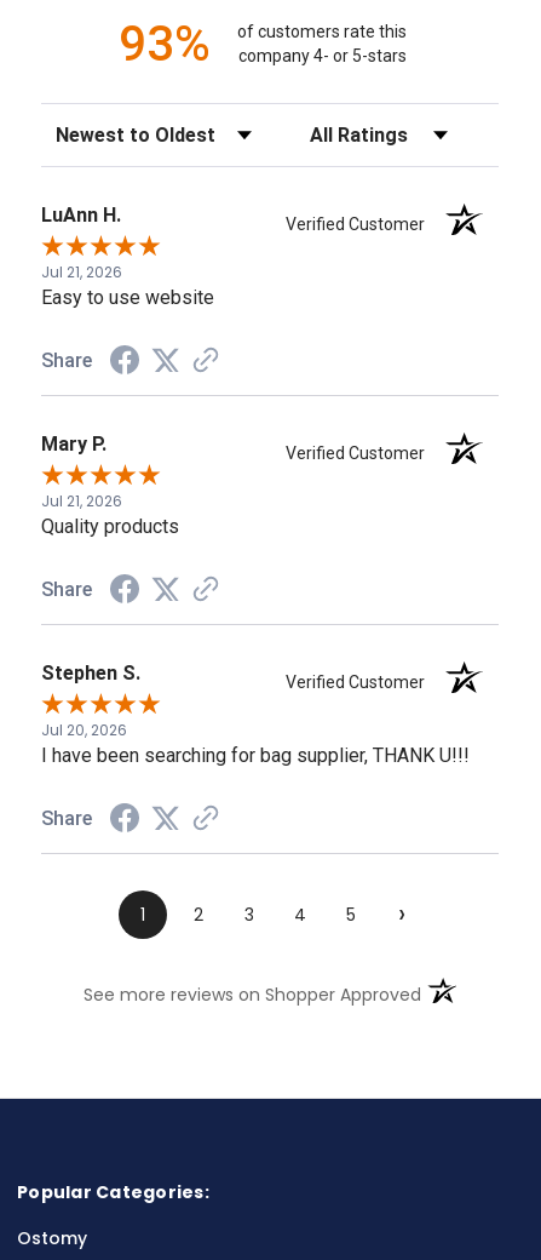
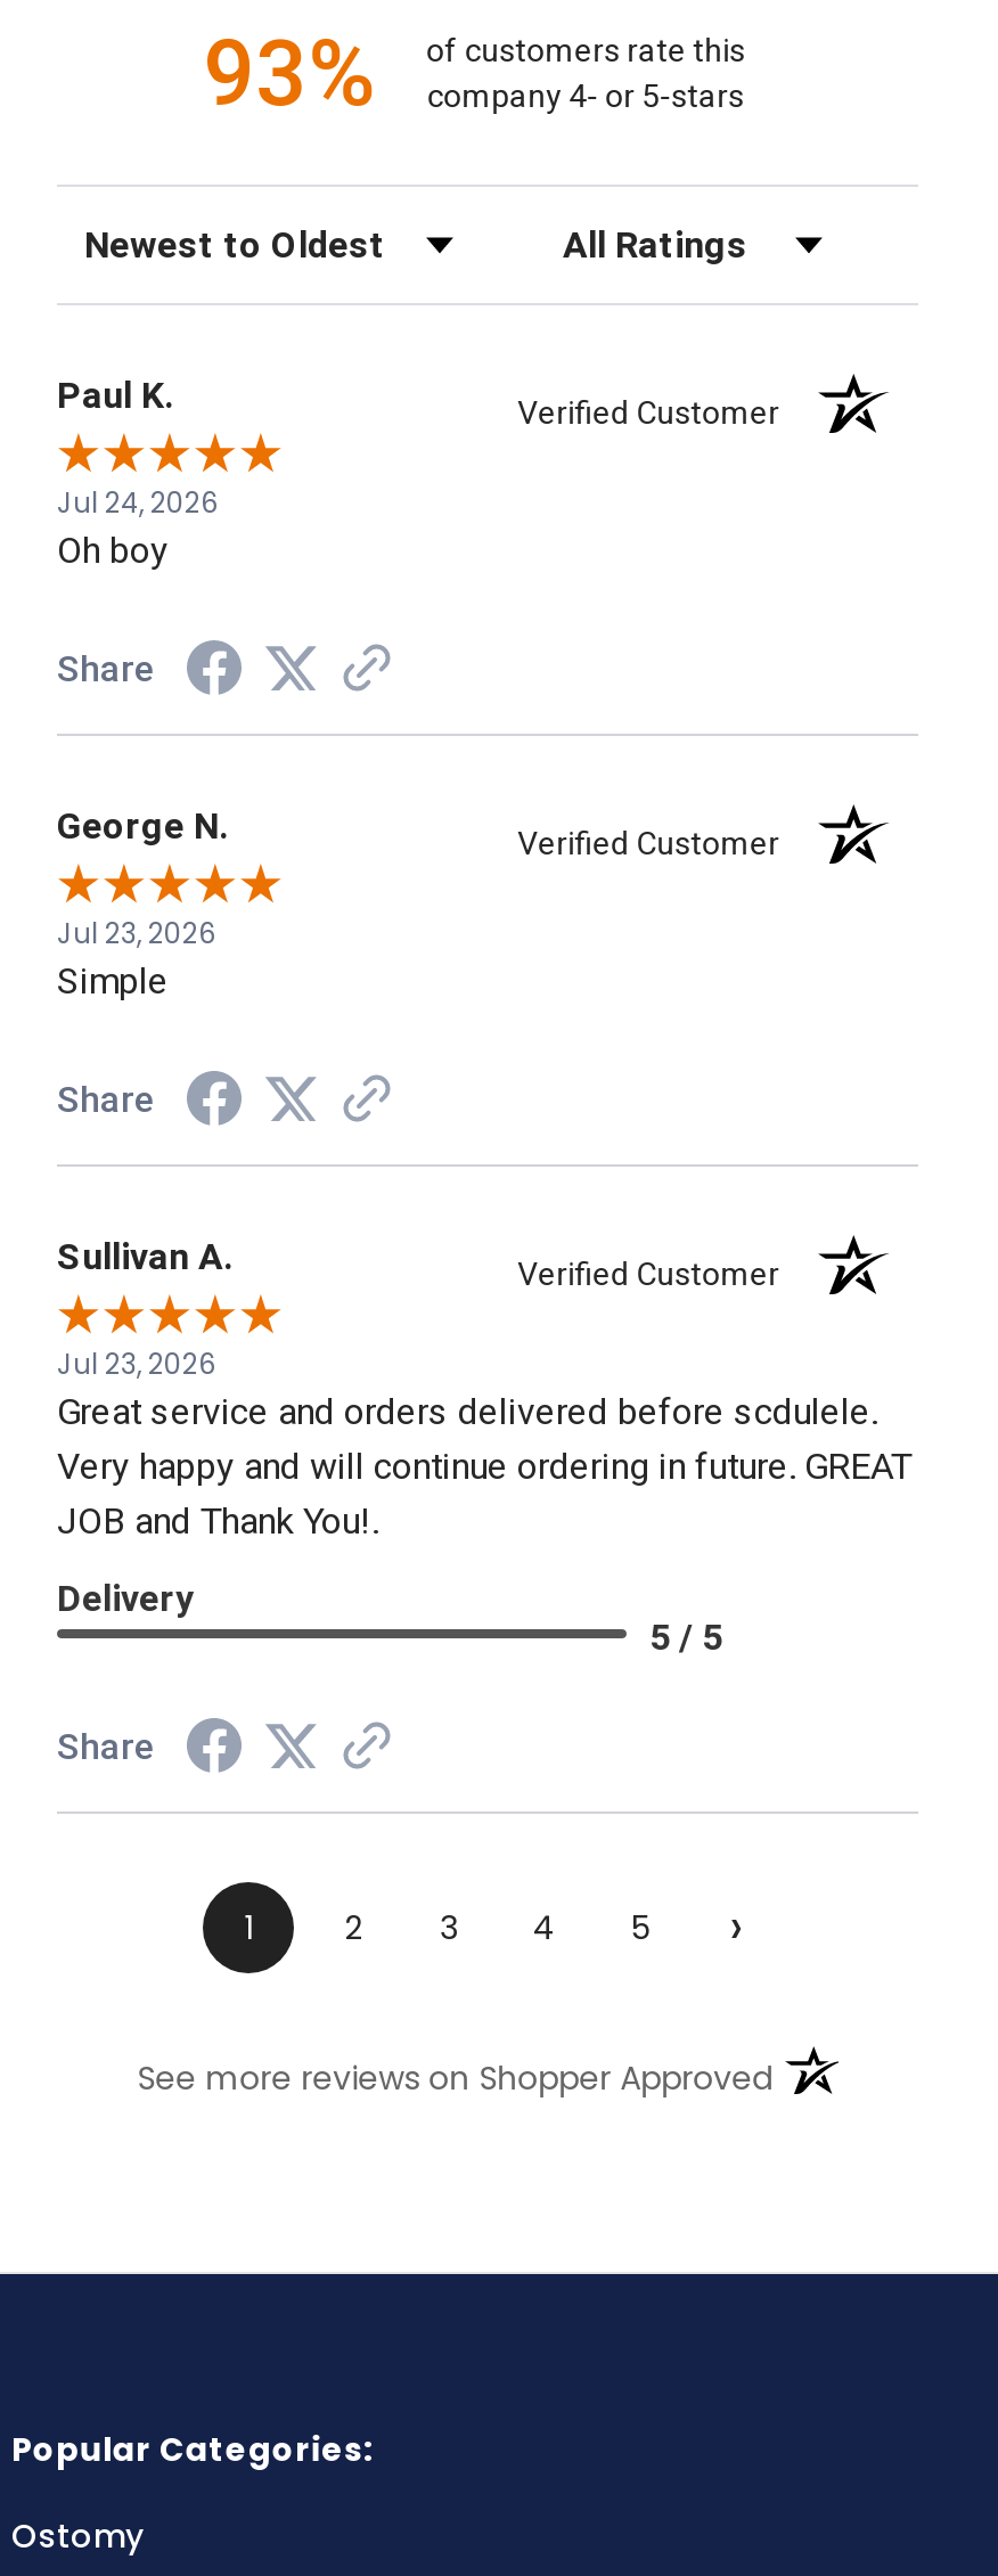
- LuAnn H.
+ Paul K.

- Jul 21, 2026
- Easy to use website
+ Jul 24, 2026
+ Oh boy

- Mary P.
+ George N.

- Jul 21, 2026
- Quality products
+ Jul 23, 2026
+ Simple

- Stephen S.
+ Sullivan A.

- Jul 20, 2026
- I have been searching for bag supplier, THANK U!!!
+ Jul 23, 2026
+ Great service and orders delivered before scdulele.
+ Very happy and will continue ordering in future. GREAT
+ JOB and Thank You!.
+ Delivery
+ 5 / 5
